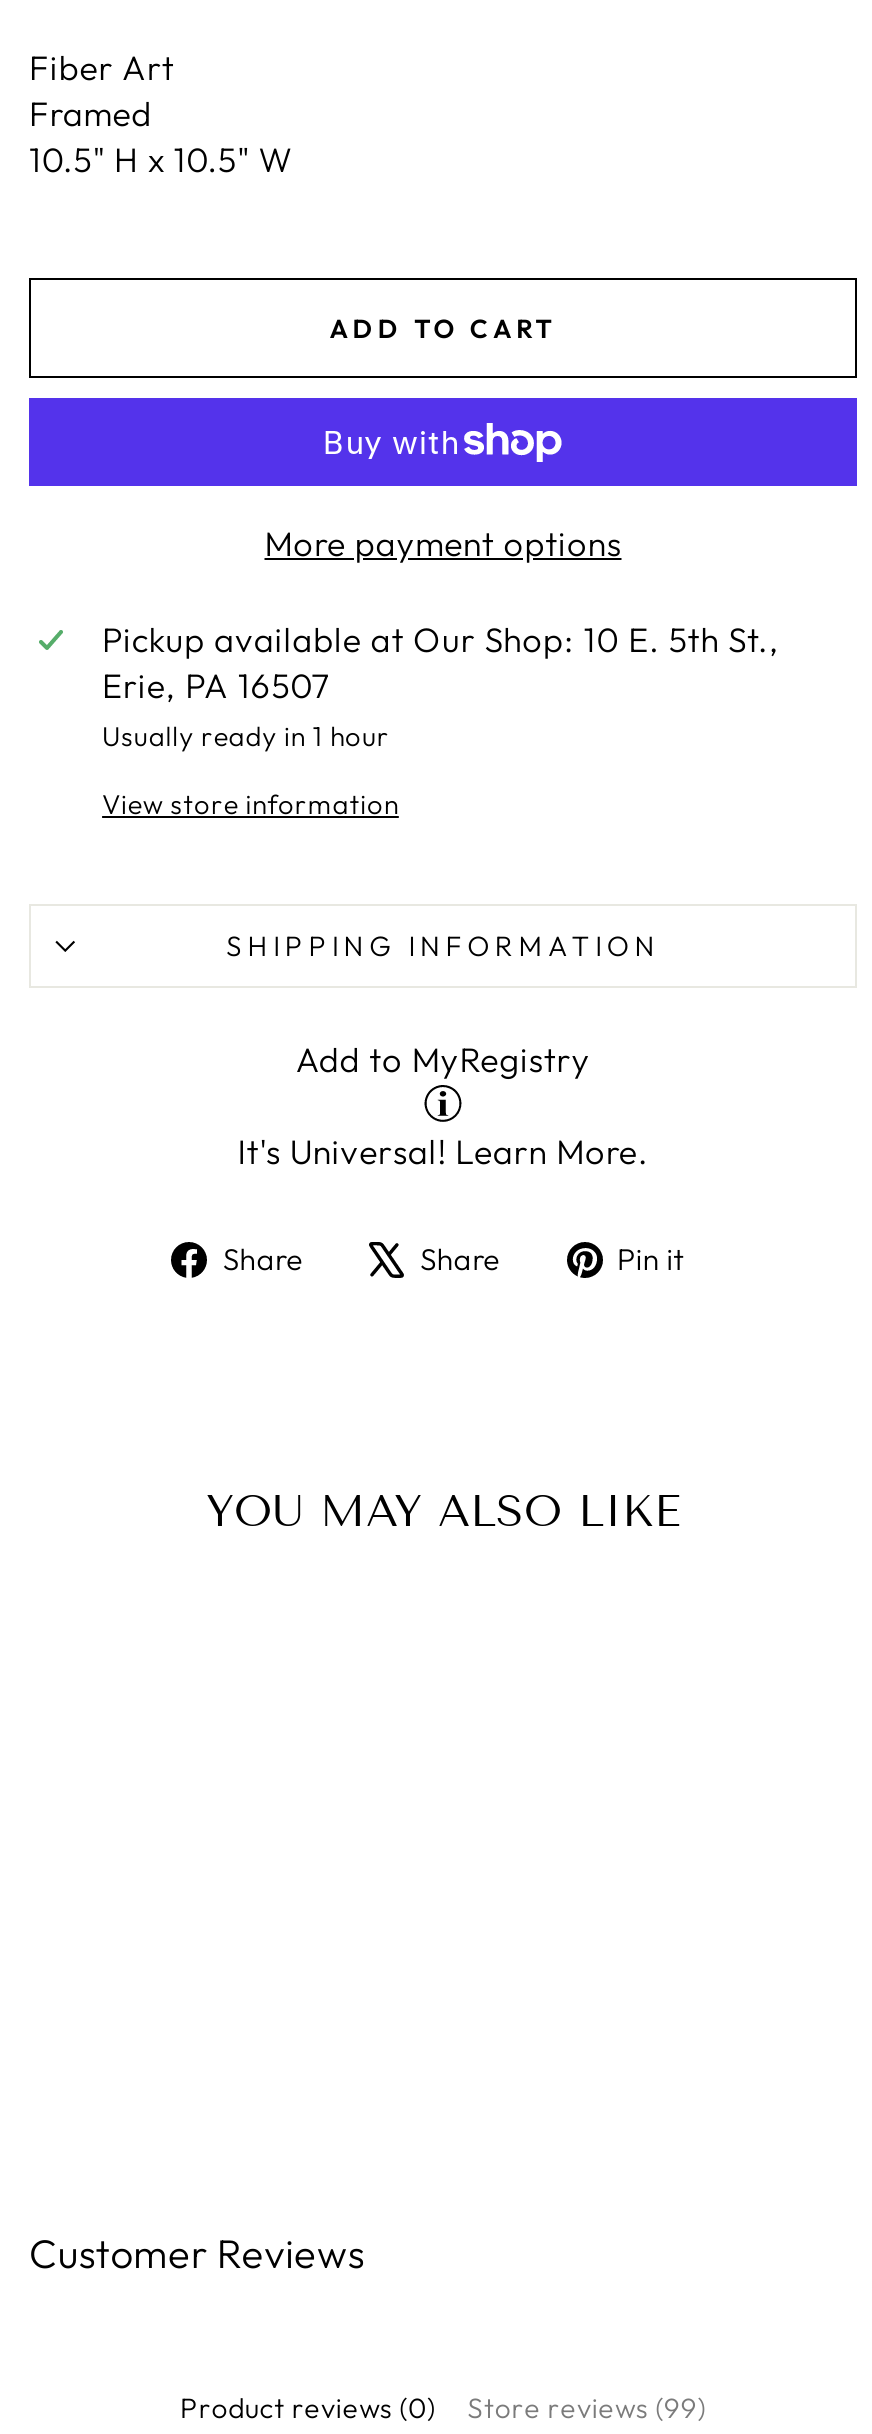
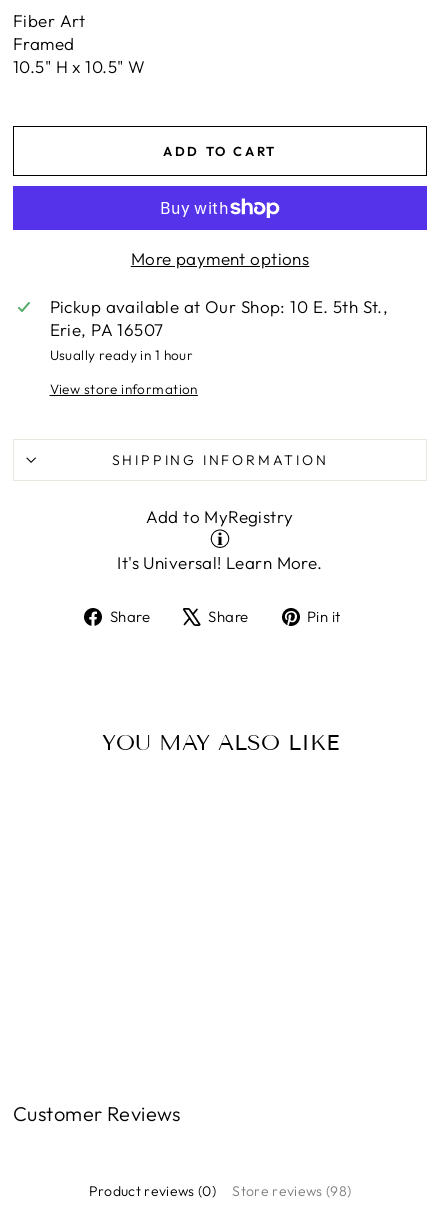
- Store reviews (99)
+ Store reviews (98)
